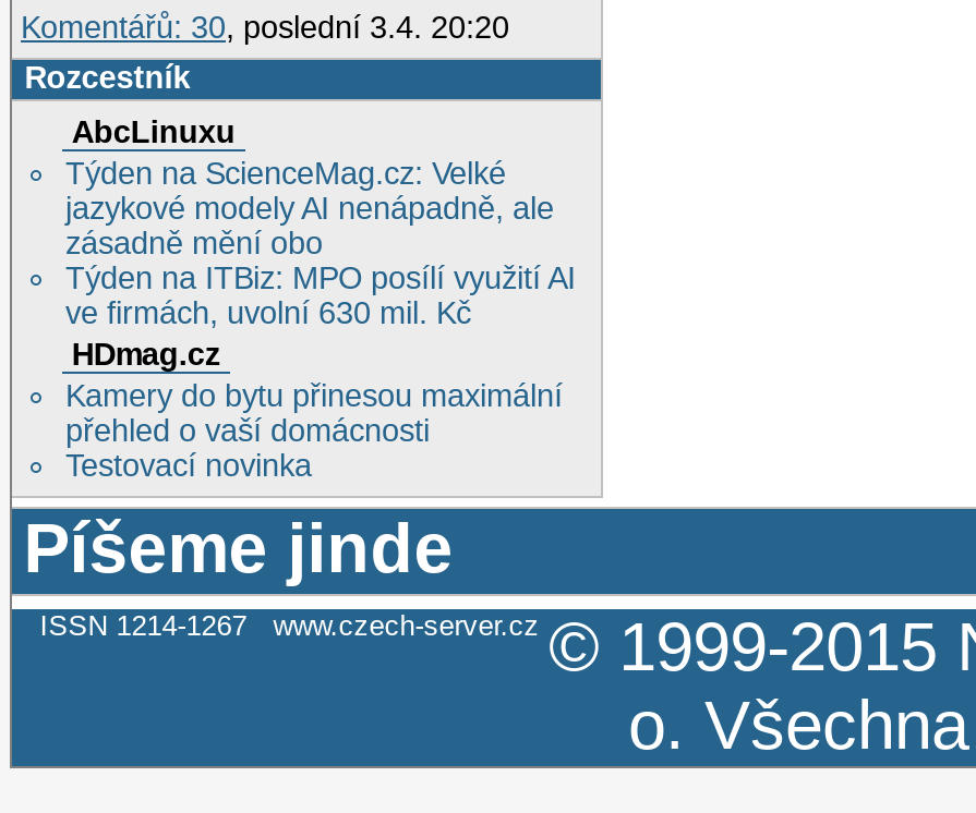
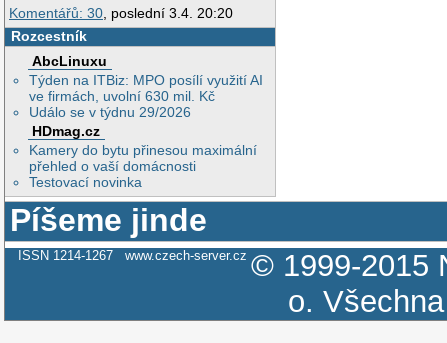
- Týden na ScienceMag.cz: Velké
- jazykové modely AI nenápadně, ale
- zásadně mění obo

moved up: Týden na ITBiz: MPO posílí využití AI | ve firmách, uvolní 630 mil. Kč

+ Událo se v týdnu 29/2026
